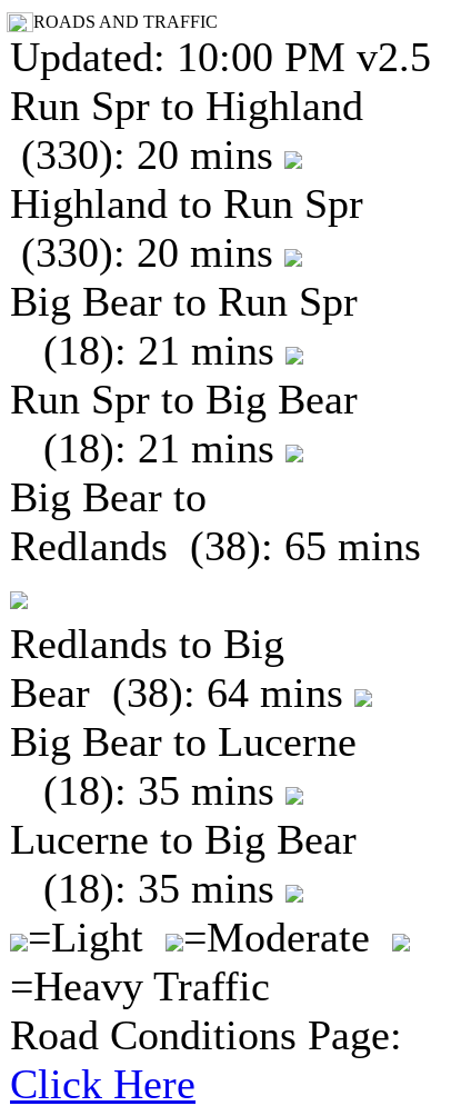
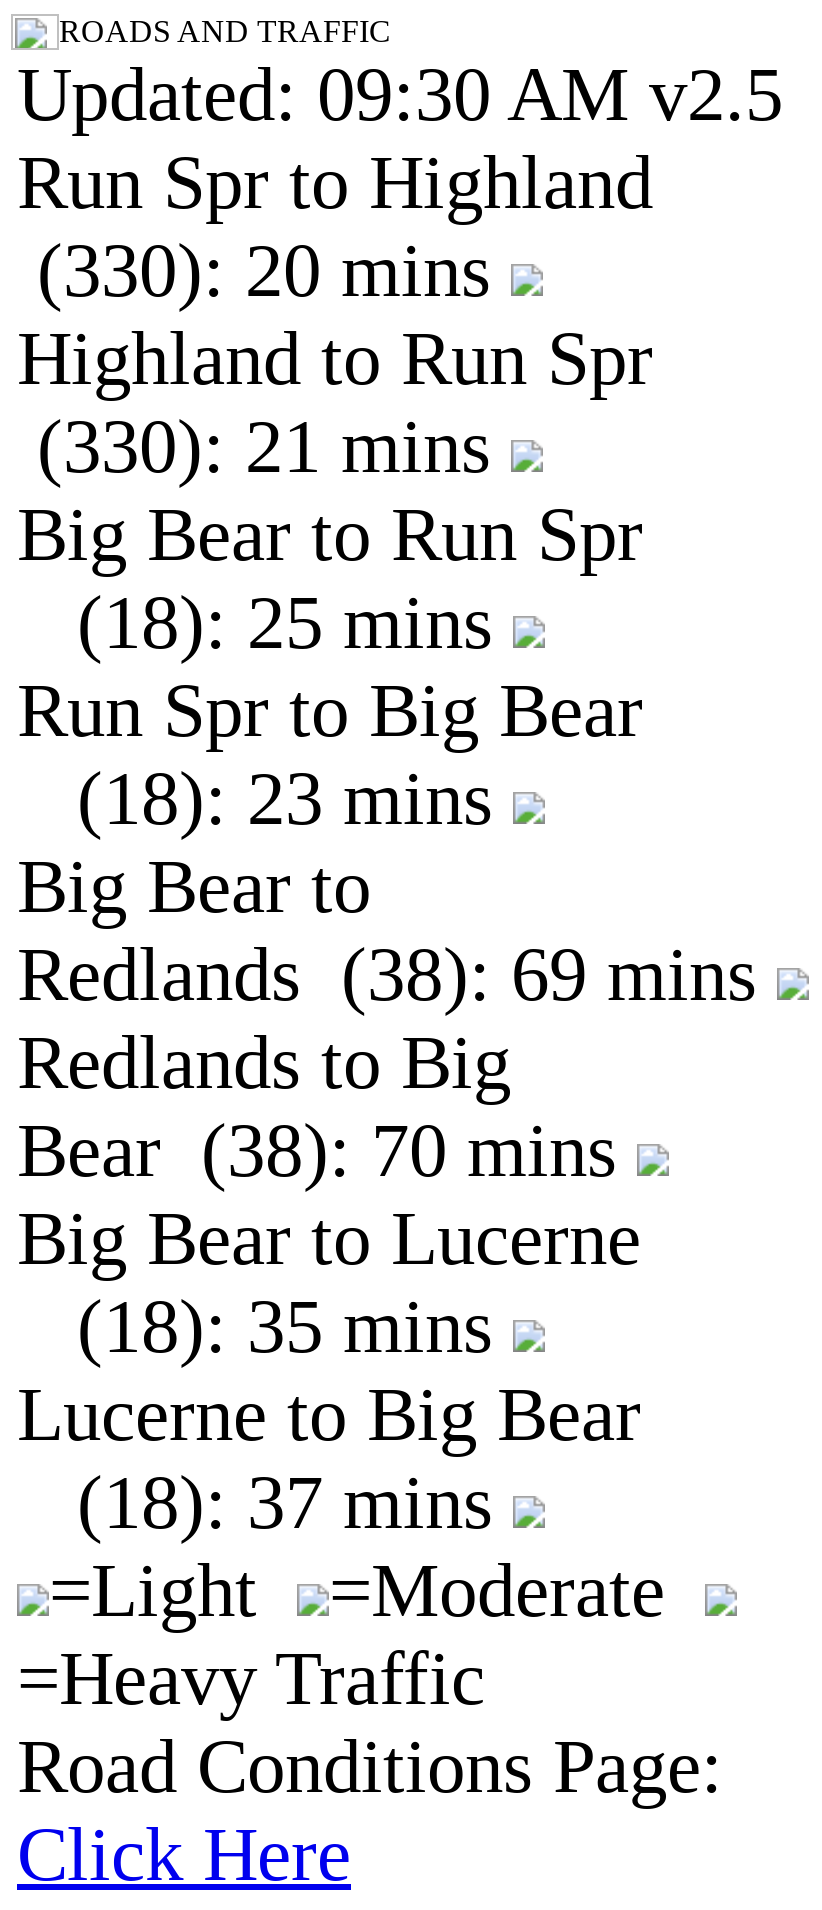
- Updated: 10:00 PM v2.5
+ Updated: 09:30 AM v2.5

- (330): 20 mins
+ (330): 21 mins

- (18): 21 mins
+ (18): 25 mins

- (18): 21 mins
+ (18): 23 mins

- Redlands (38): 65 mins
+ Redlands (38): 69 mins

- Bear (38): 64 mins
+ Bear (38): 70 mins

- (18): 35 mins
+ (18): 37 mins
